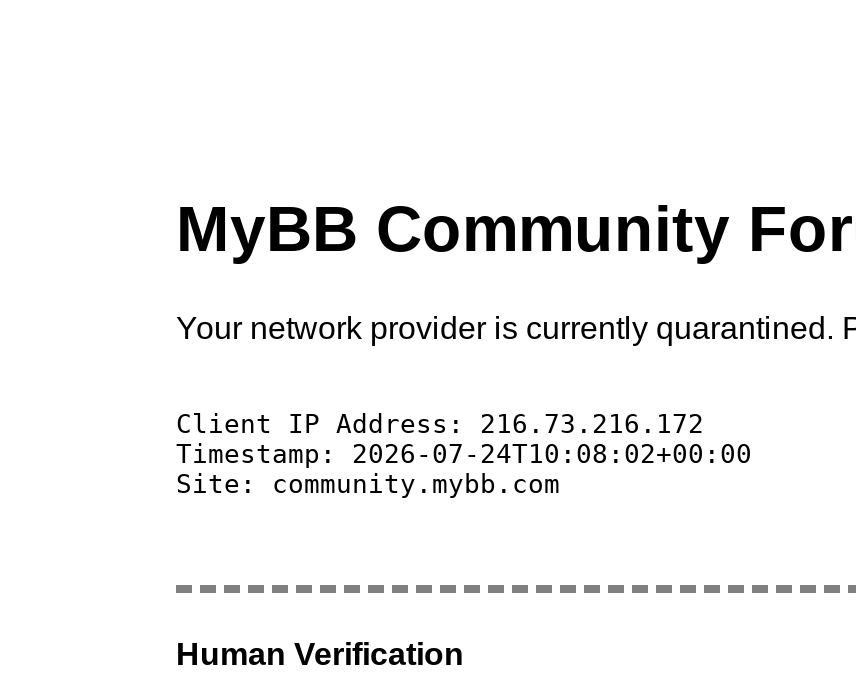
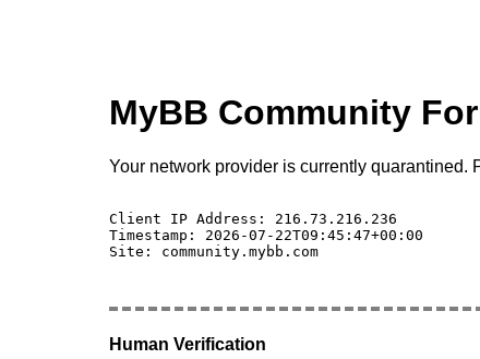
- Client IP Address: 216.73.216.172
+ Client IP Address: 216.73.216.236

- Timestamp: 2026-07-24T10:08:02+00:00
+ Timestamp: 2026-07-22T09:45:47+00:00
